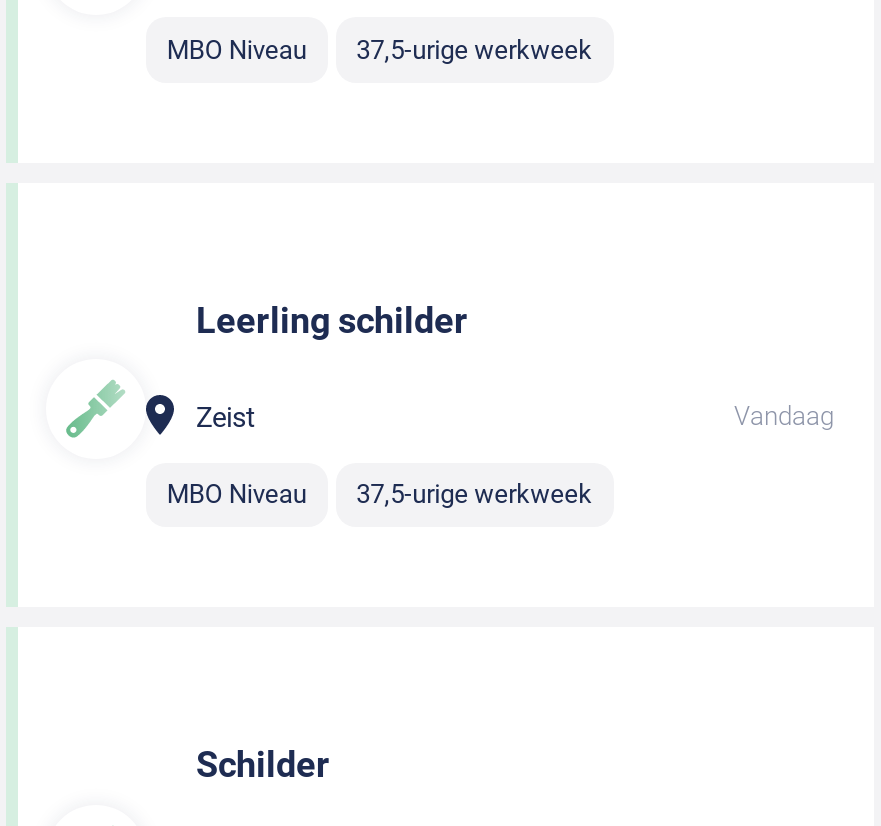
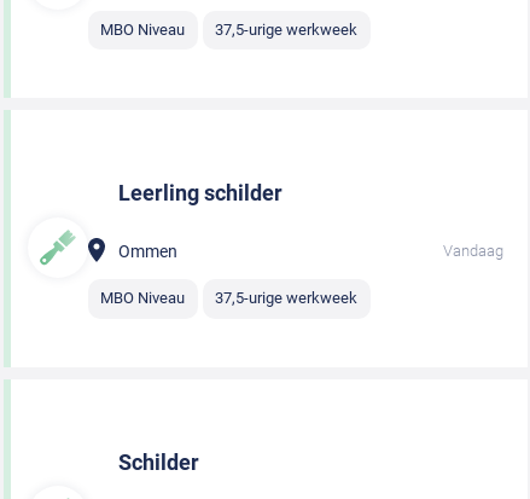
- Zeist
+ Ommen
